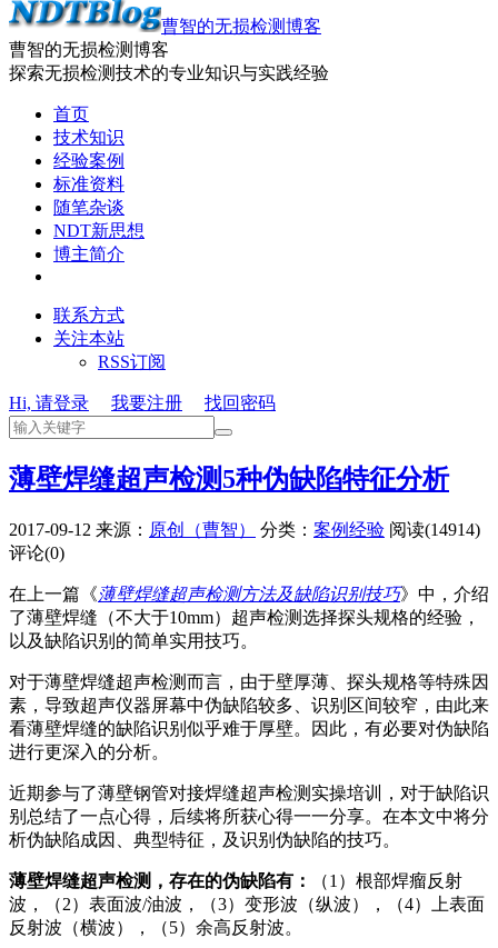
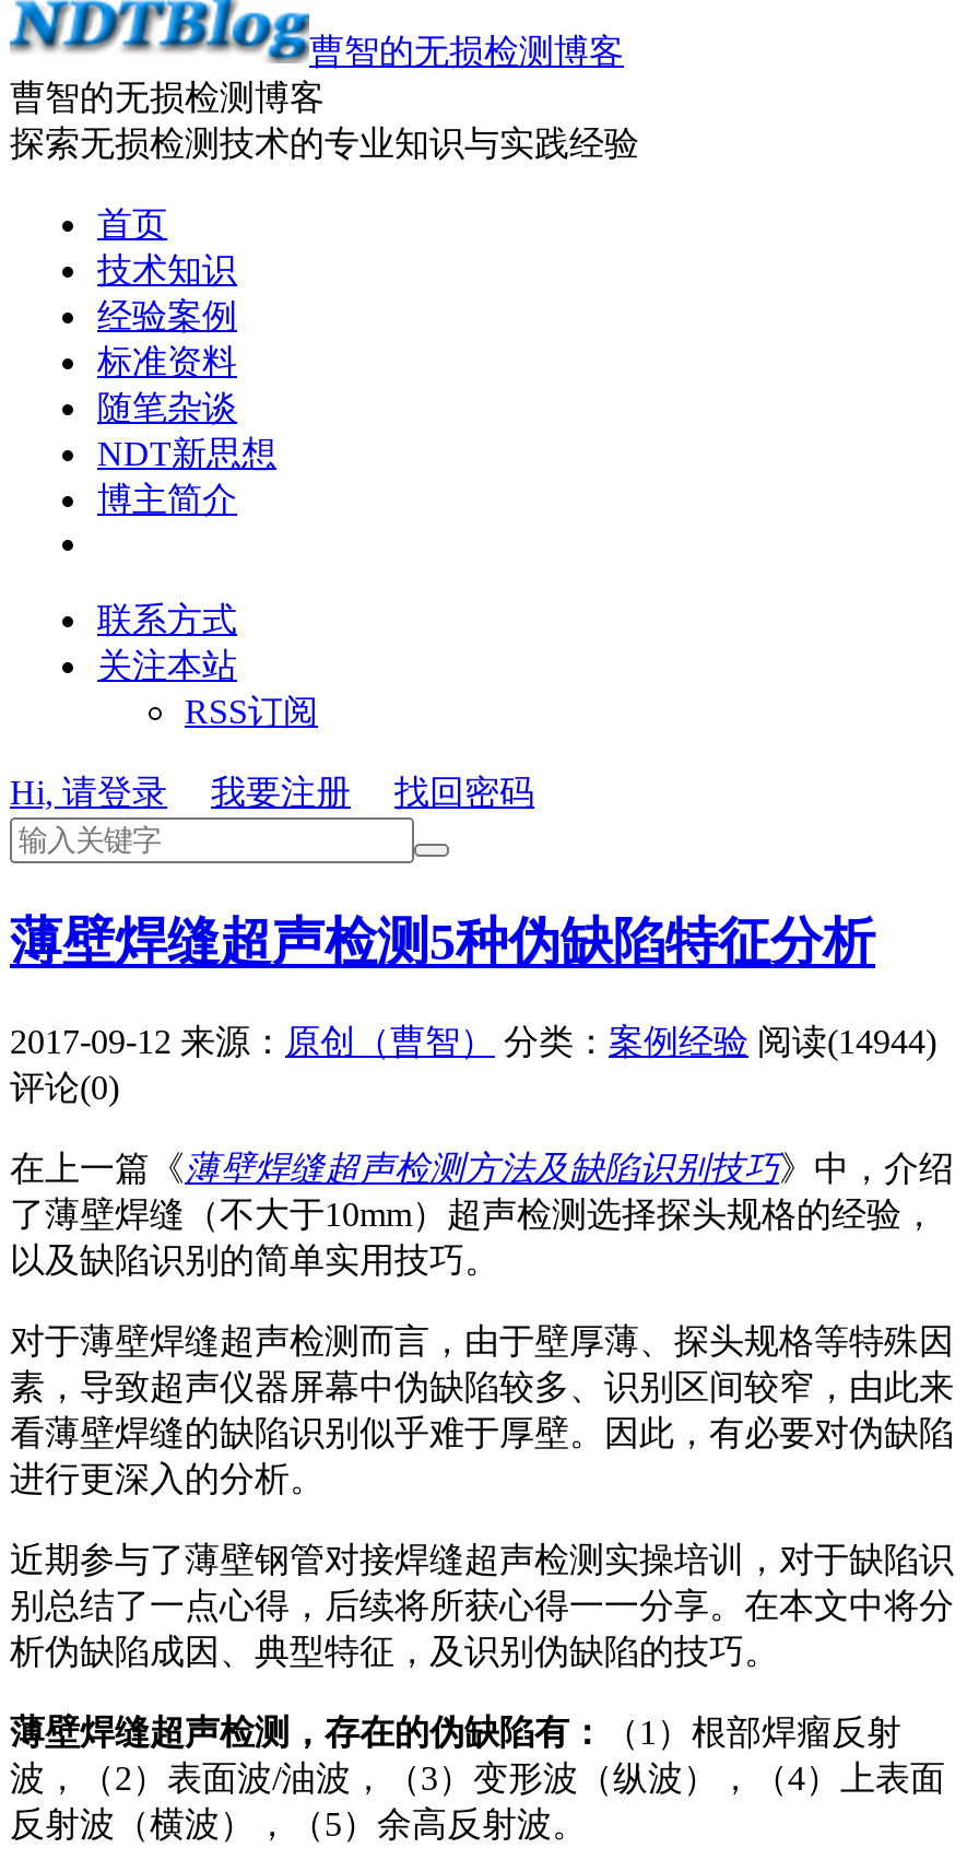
- 2017-09-12 来源：原创（曹智） 分类：案例经验 阅读(14914)
+ 2017-09-12 来源：原创（曹智） 分类：案例经验 阅读(14944)
